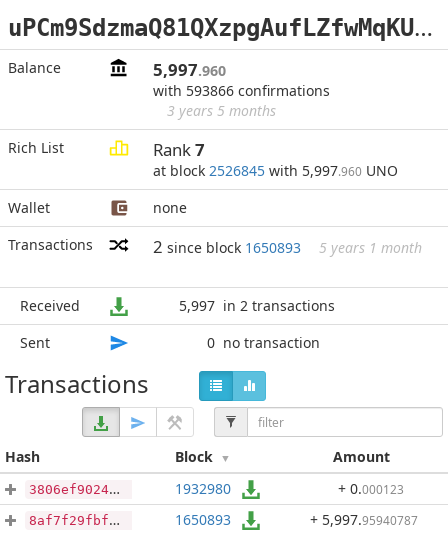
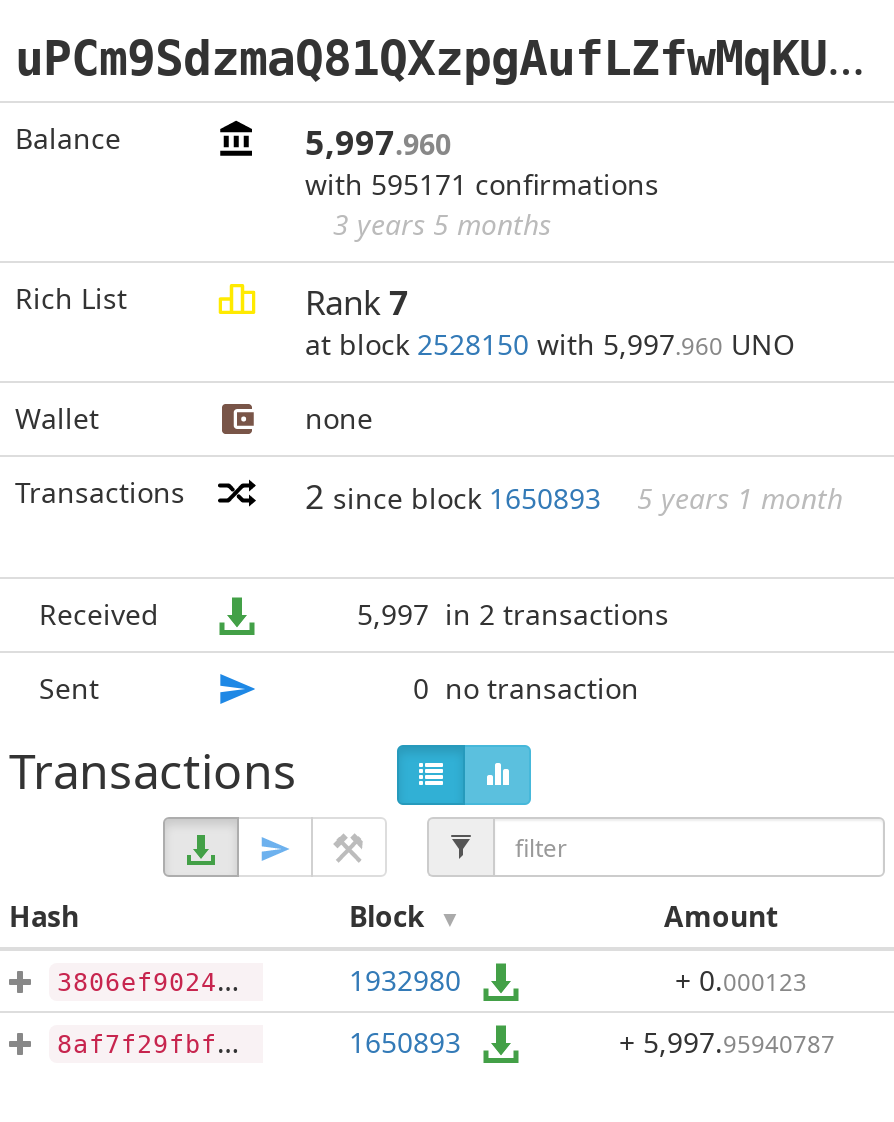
- with 593866 confirmations
+ with 595171 confirmations

- at block 2526845 with 5,997.960 UNO
+ at block 2528150 with 5,997.960 UNO
